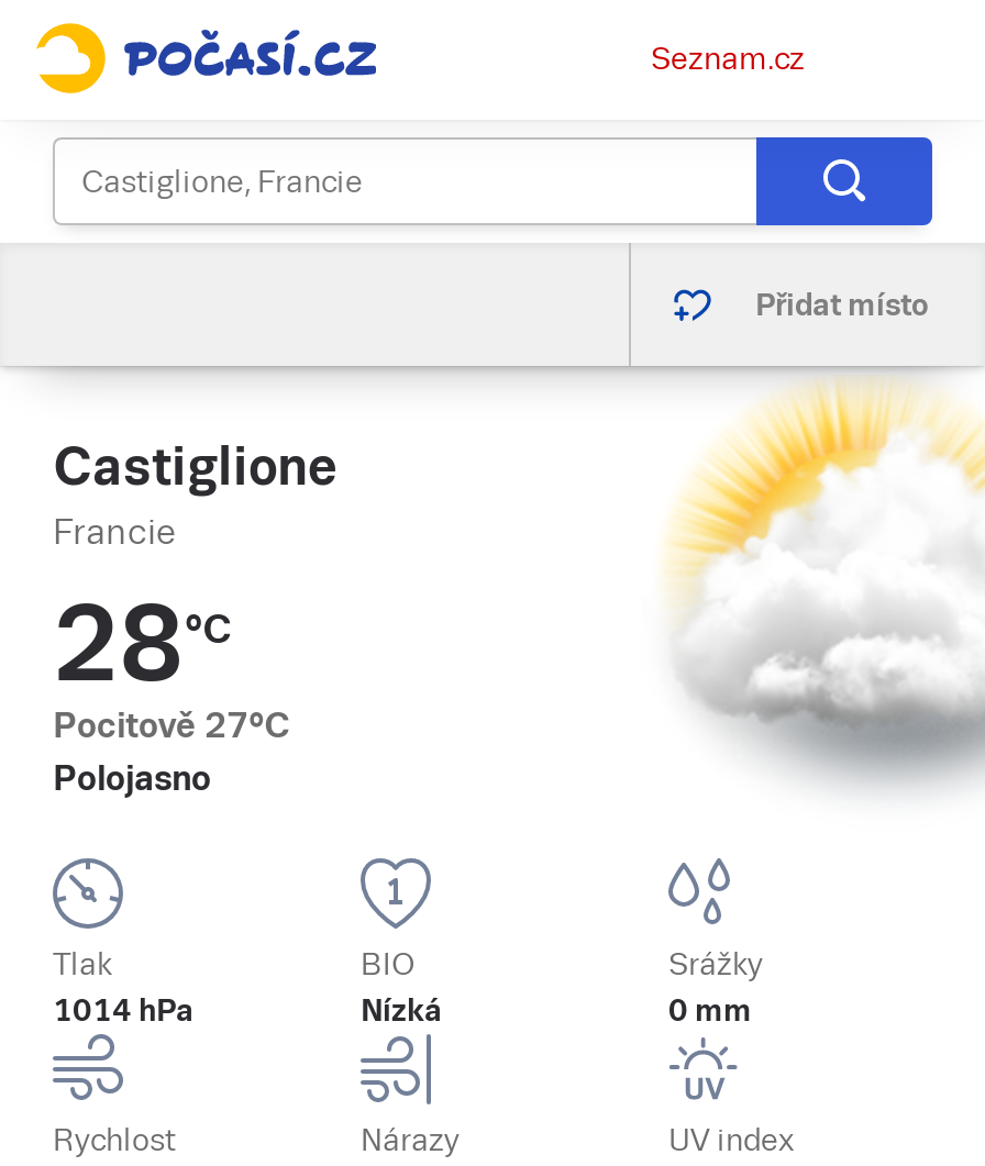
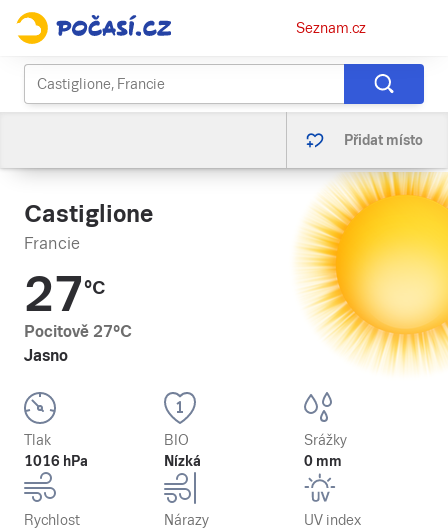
- [image]
+ [image]

- 28°C
+ 27°C

- Polojasno
+ Jasno

- 1014 hPa
+ 1016 hPa
